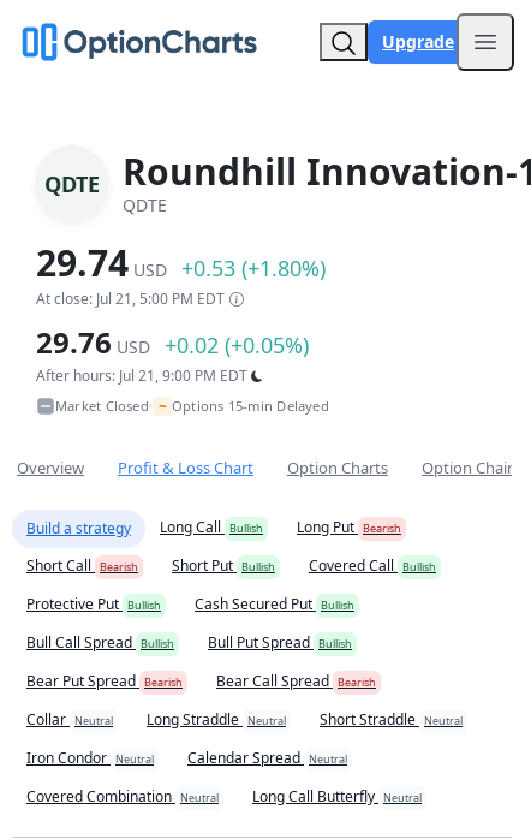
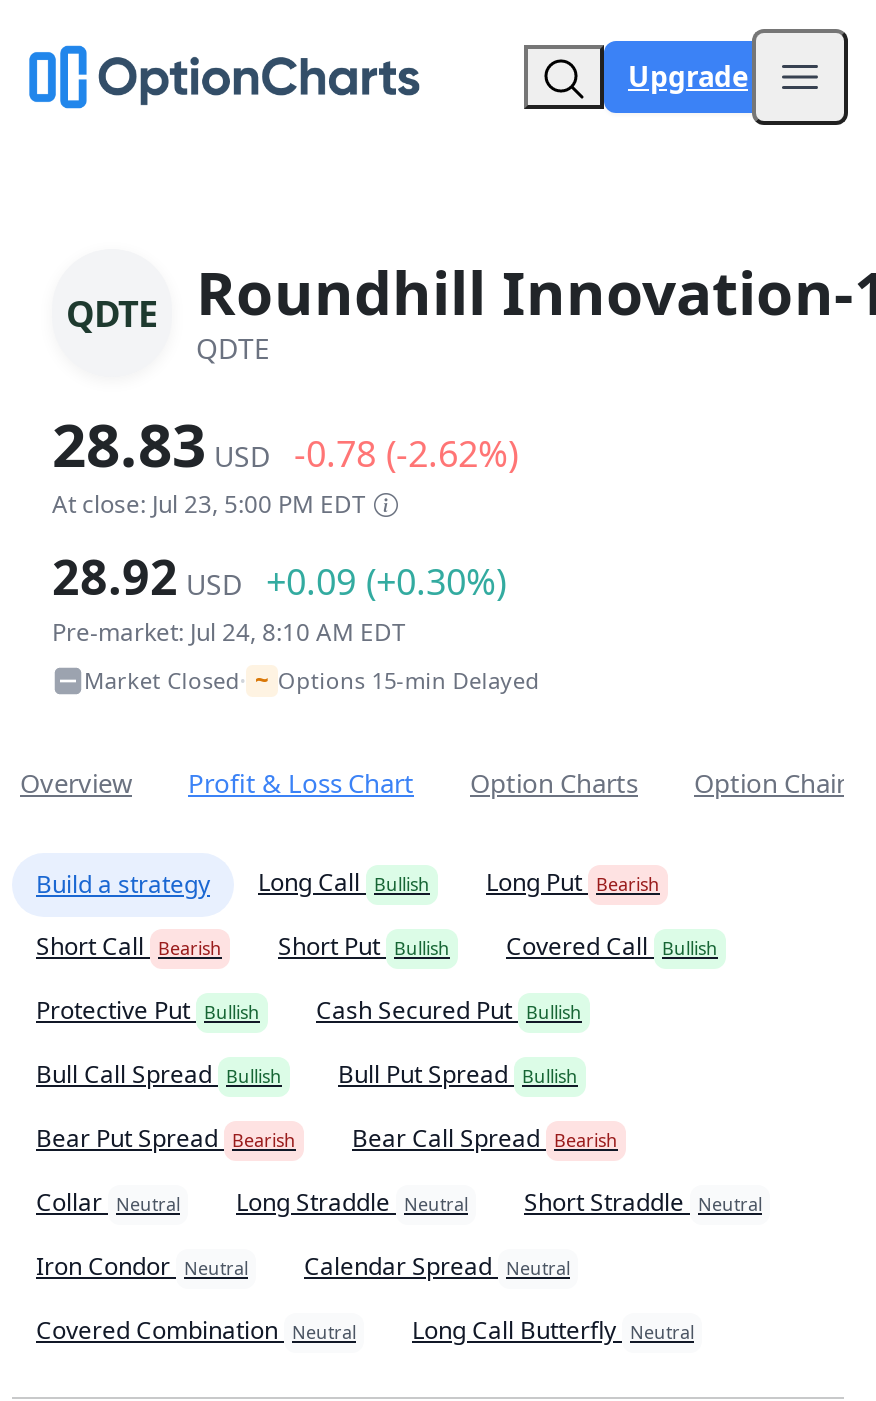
- 29.74 USD +0.53 (+1.80%)
- At close: Jul 21, 5:00 PM EDT
- 29.76 USD +0.02 (+0.05%)
- After hours: Jul 21, 9:00 PM EDT
+ 28.83 USD -0.78 (-2.62%)
+ At close: Jul 23, 5:00 PM EDT
+ 28.92 USD +0.09 (+0.30%)
+ Pre-market: Jul 24, 8:10 AM EDT
